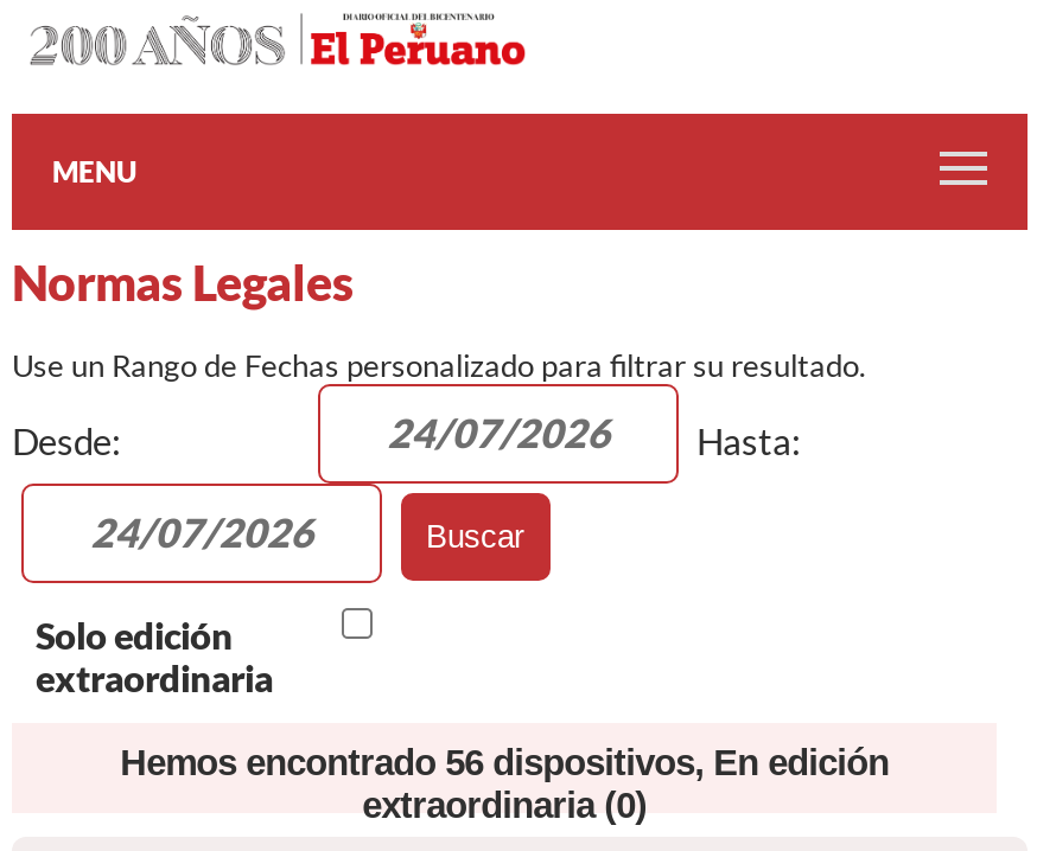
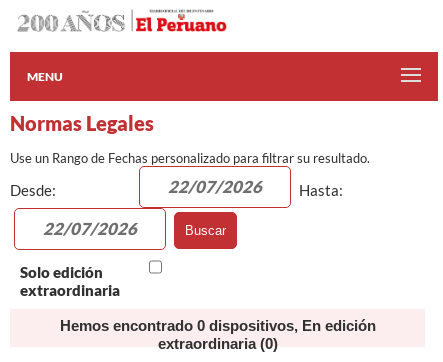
- Hemos encontrado 56 dispositivos, En edición
+ Hemos encontrado 0 dispositivos, En edición
